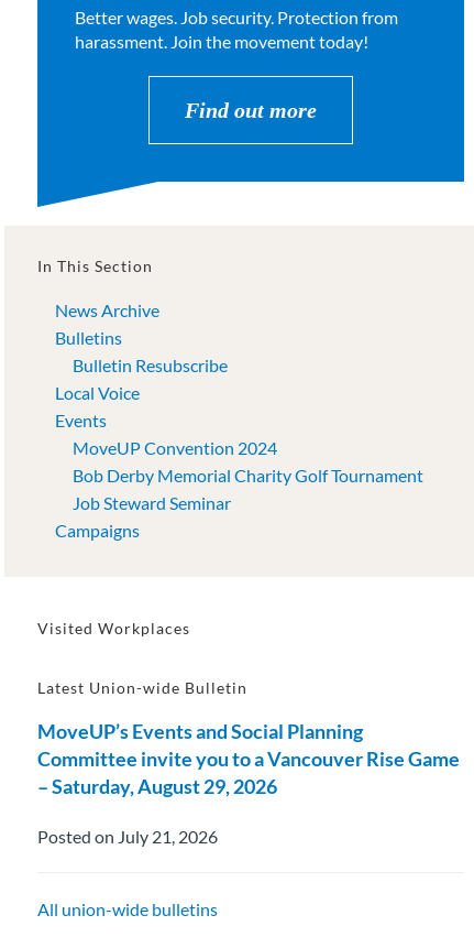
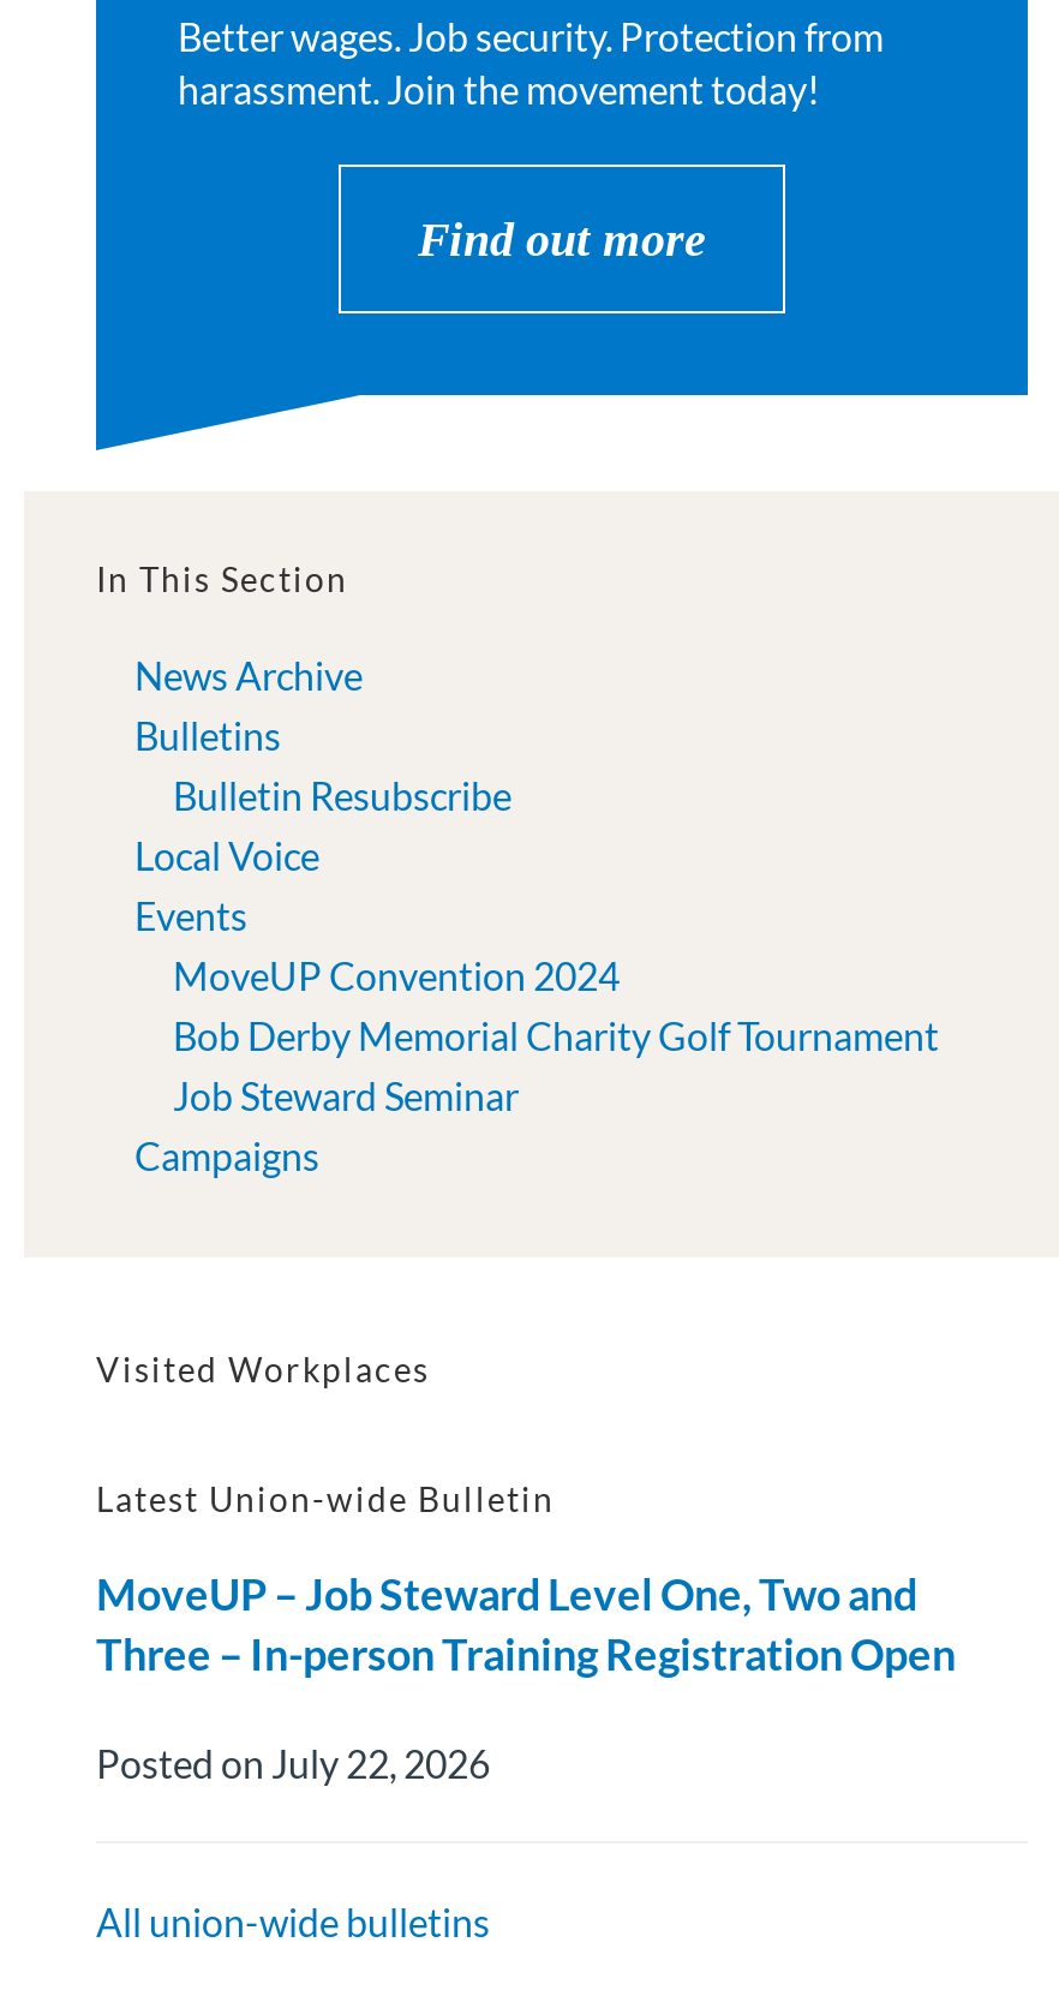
- MoveUP’s Events and Social Planning
- Committee invite you to a Vancouver Rise Game
- – Saturday, August 29, 2026
+ MoveUP – Job Steward Level One, Two and
+ Three – In-person Training Registration Open

- Posted on July 21, 2026
+ Posted on July 22, 2026
